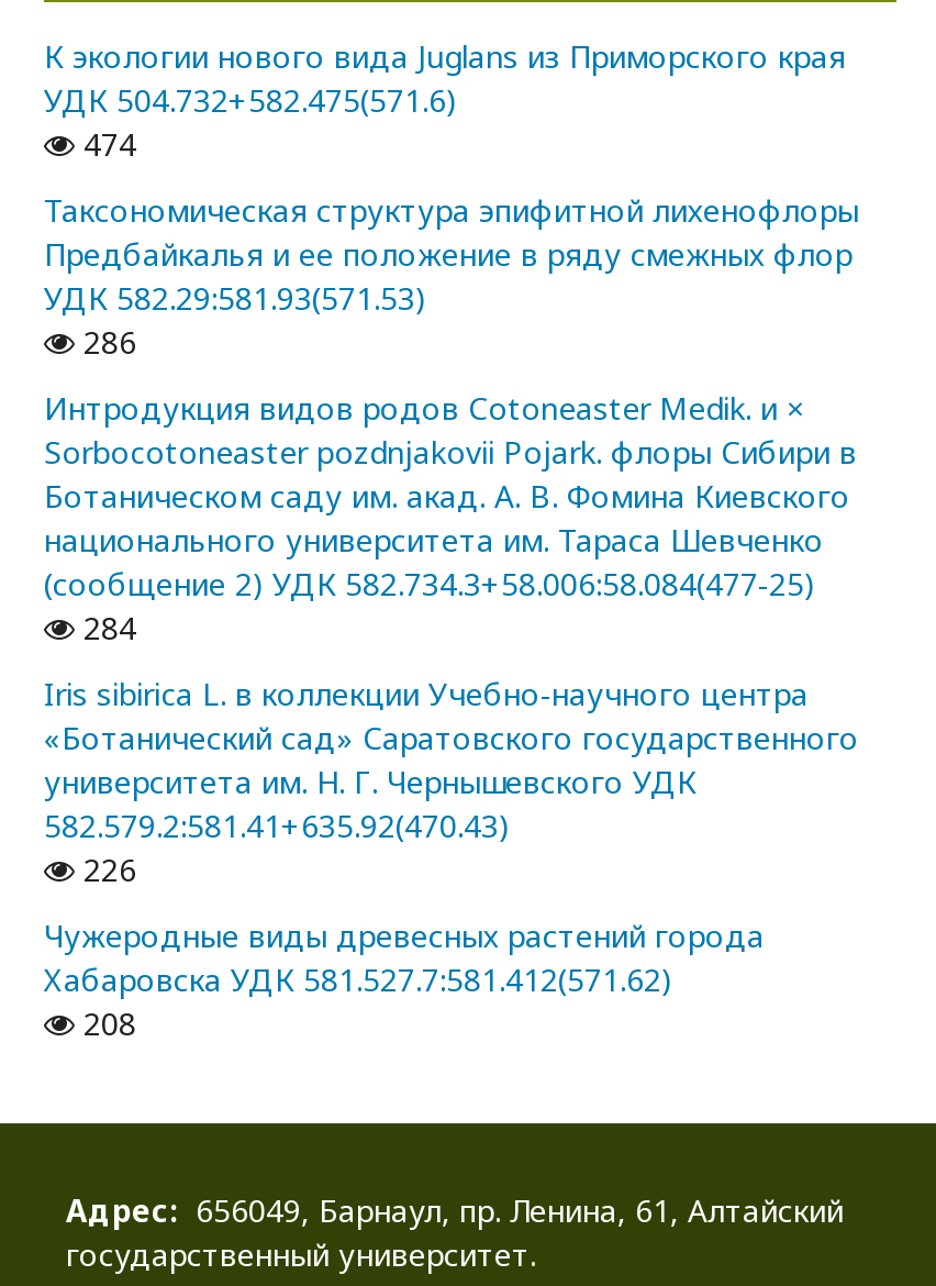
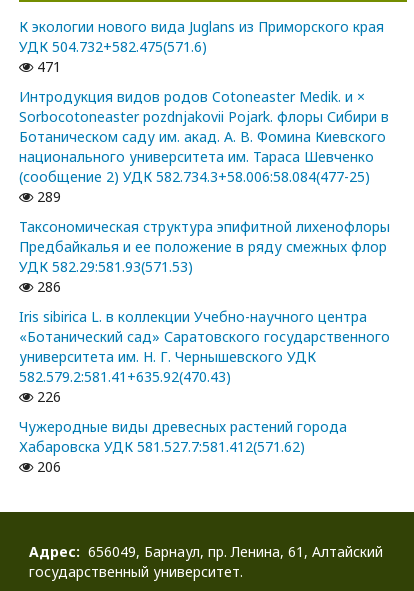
- 474
+ 471

moved down: Таксономическая структура эпифитной лихенофлоры | Предбайкалья и ее положение в ряду смежных флор | УДК 582.29:581.93(571.53) | 286

moved up: Интродукция видов родов Cotoneaster Medik. и × | Sorbocotoneaster pozdnjakovii Pojark. флоры Сибири в | Ботаническом саду им. акад. А. В. Фомина Киевского | национального университета им. Тараса Шевченко | (сообщение 2) УДК 582.734.3+58.006:58.084(477-25)

- 284
+ 289

- 208
+ 206
